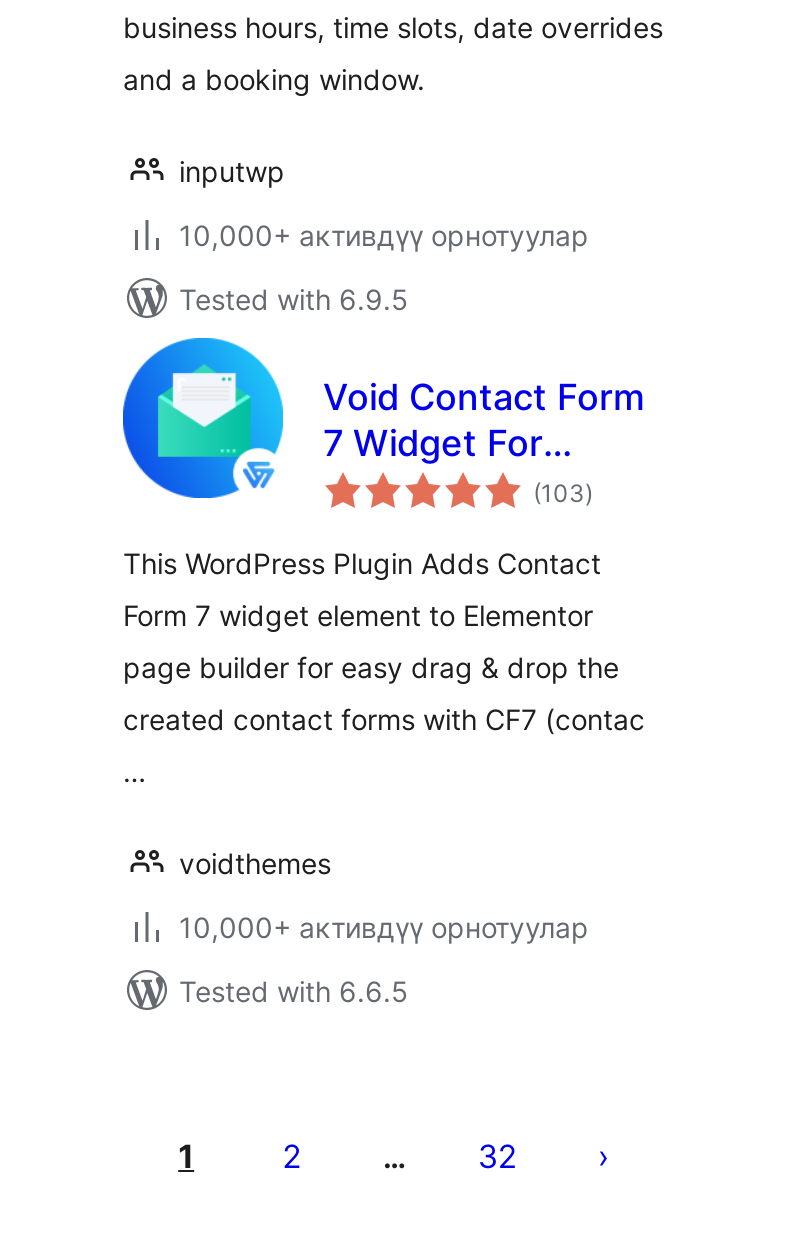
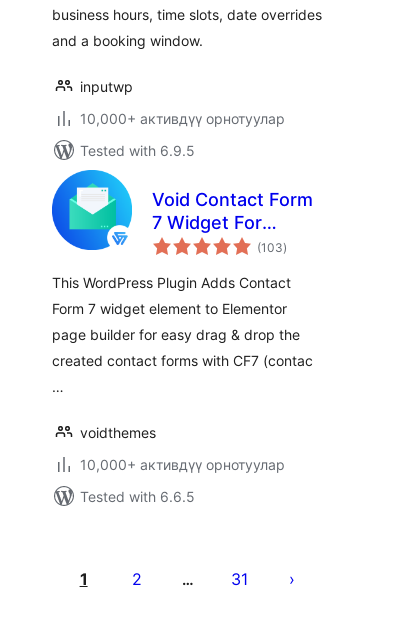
- 32
+ 31
